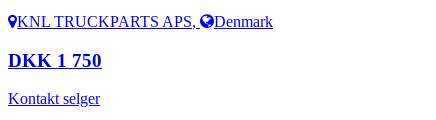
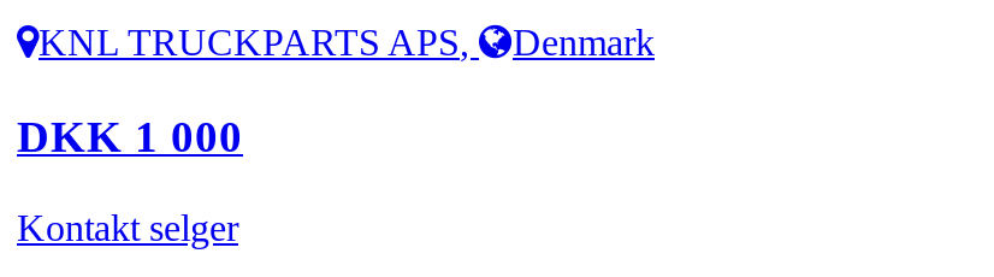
- DKK 1 750
+ DKK 1 000
